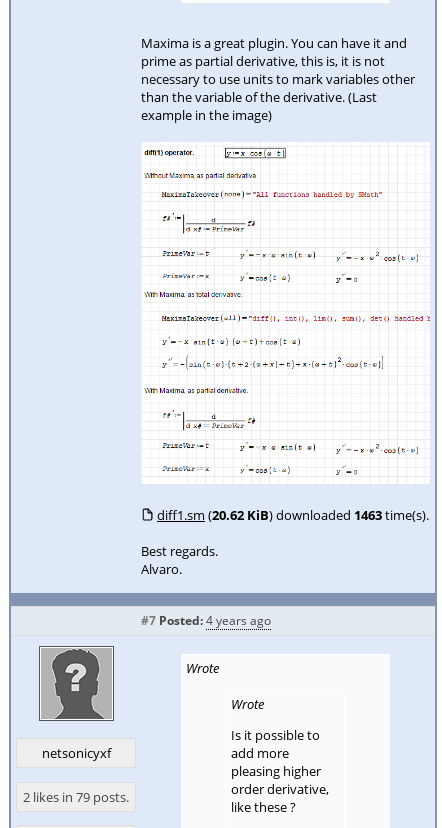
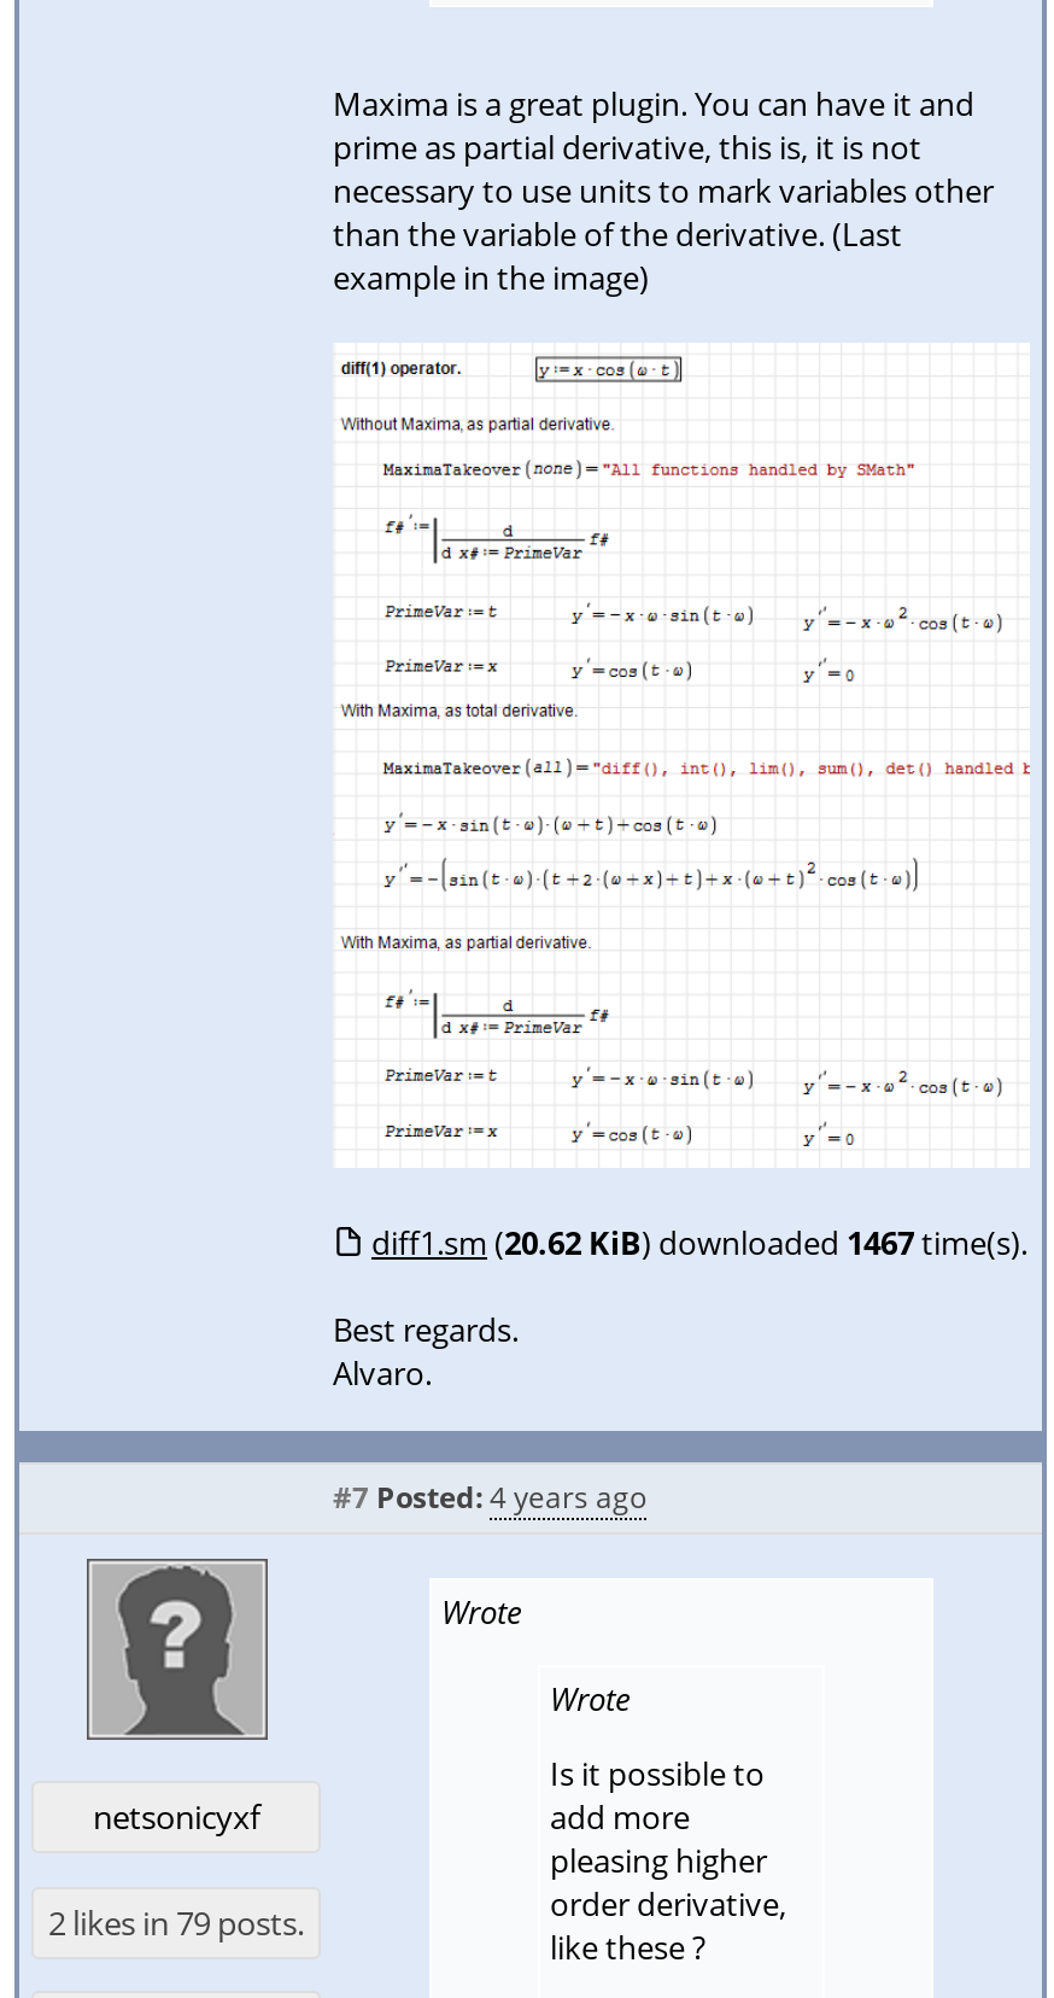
- diff1.sm (20.62 KiB) downloaded 1463time(s).
+ diff1.sm (20.62 KiB) downloaded 1467time(s).
